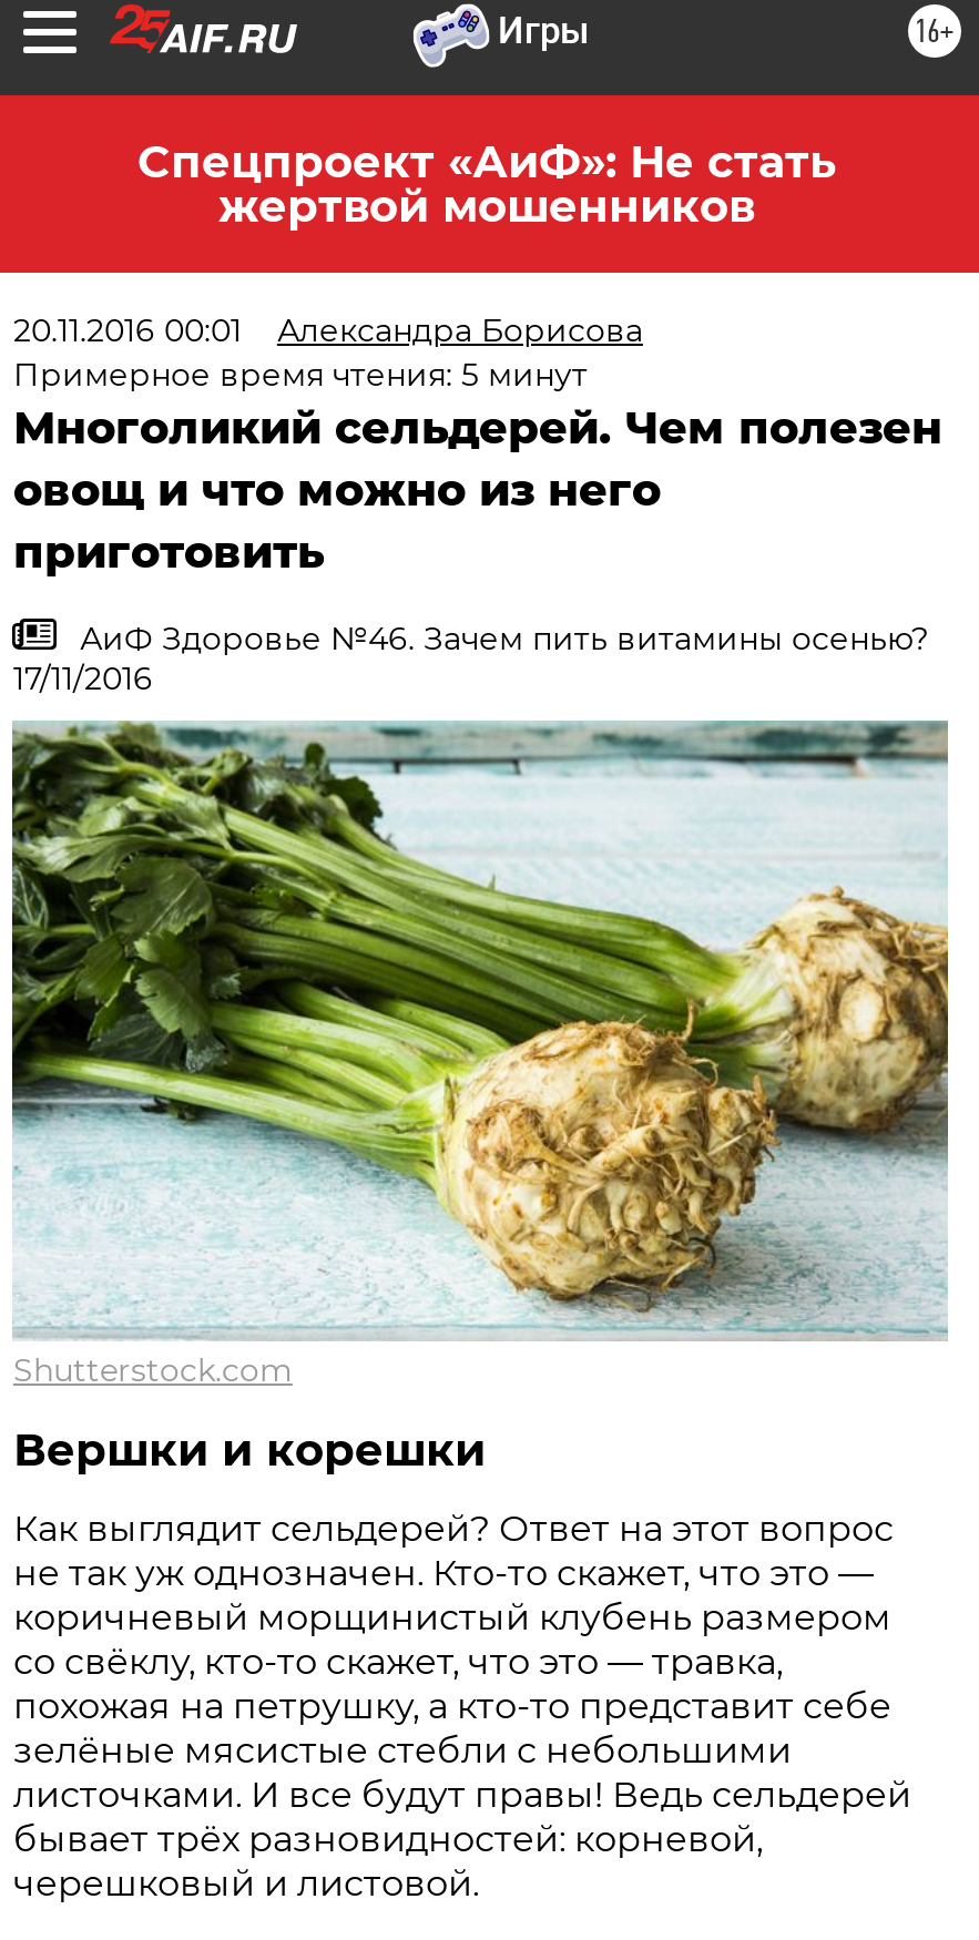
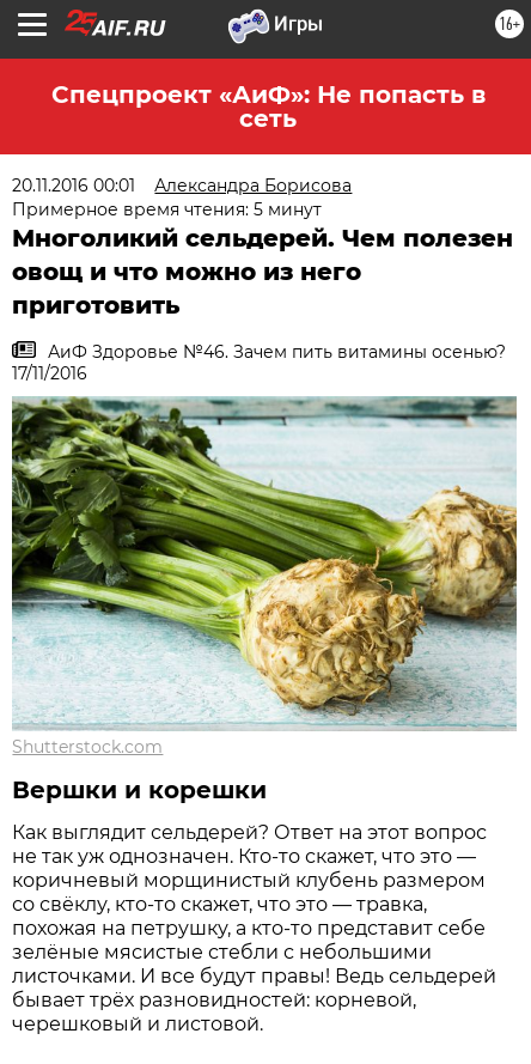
- Спецпроект «АиФ»: Не стать
- жертвой мошенников
+ Спецпроект «АиФ»: Не попасть в
+ сеть
